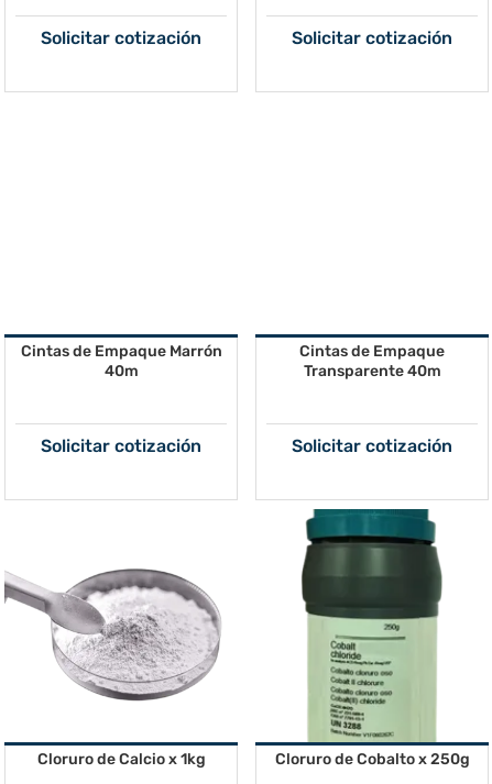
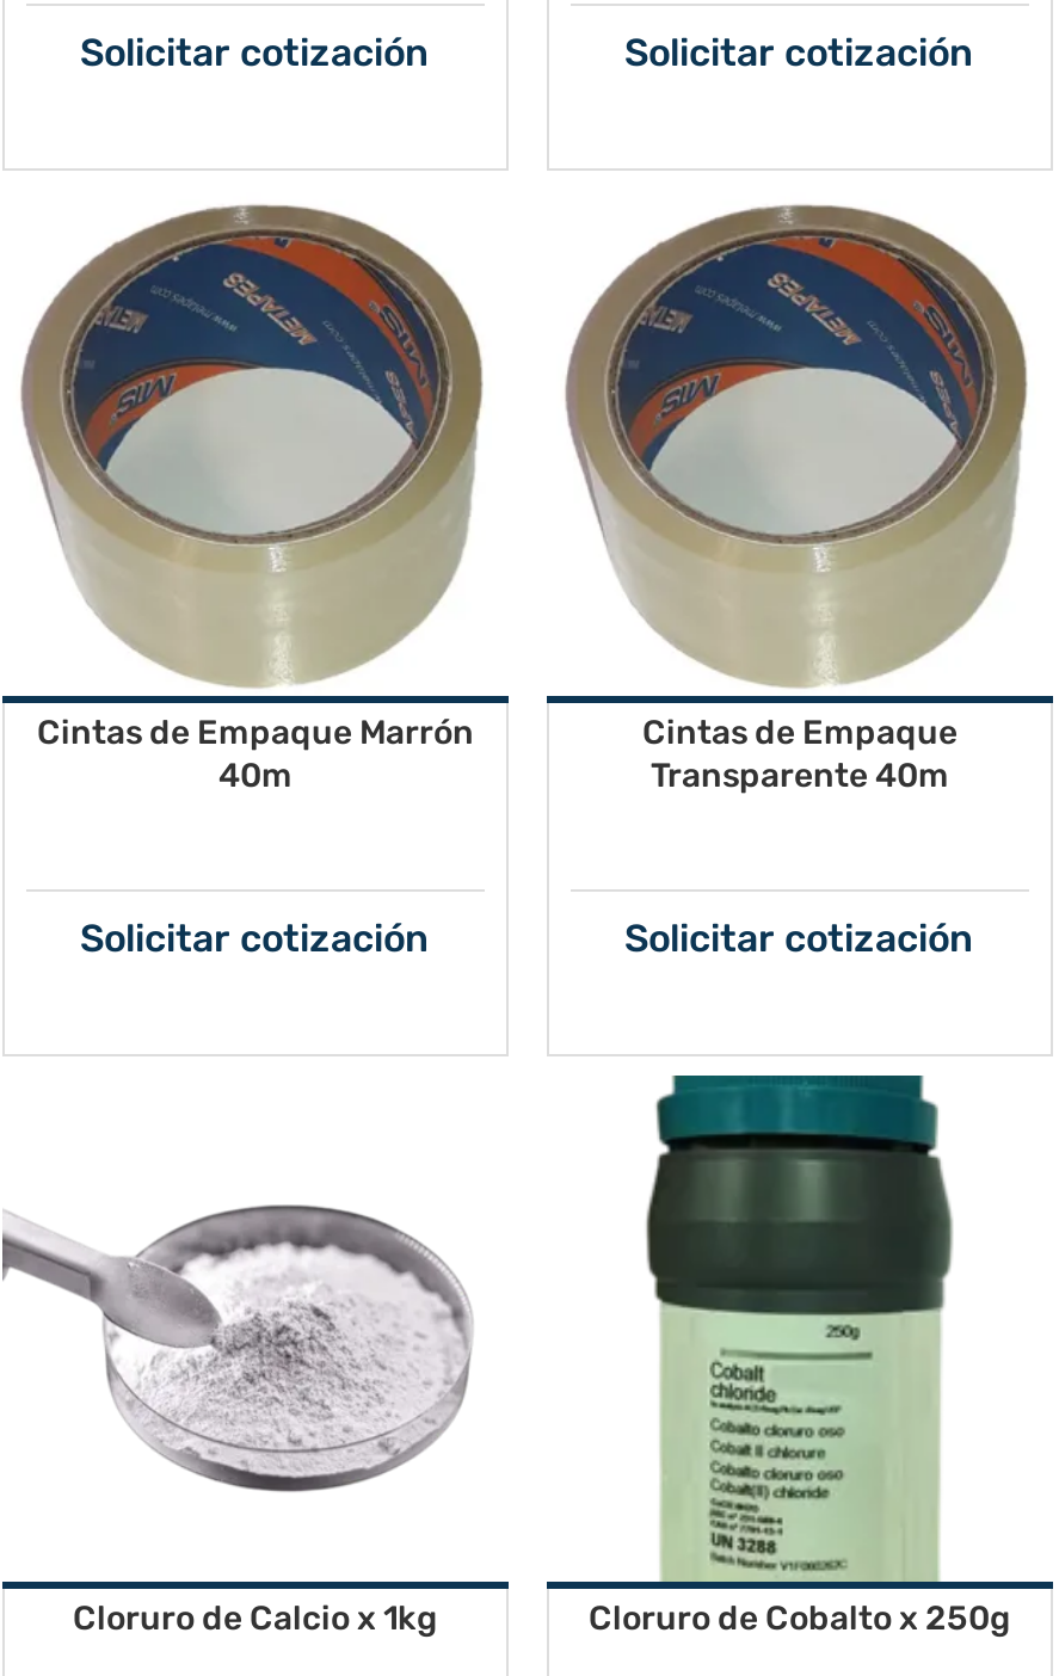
+ [image]

+ [image]
